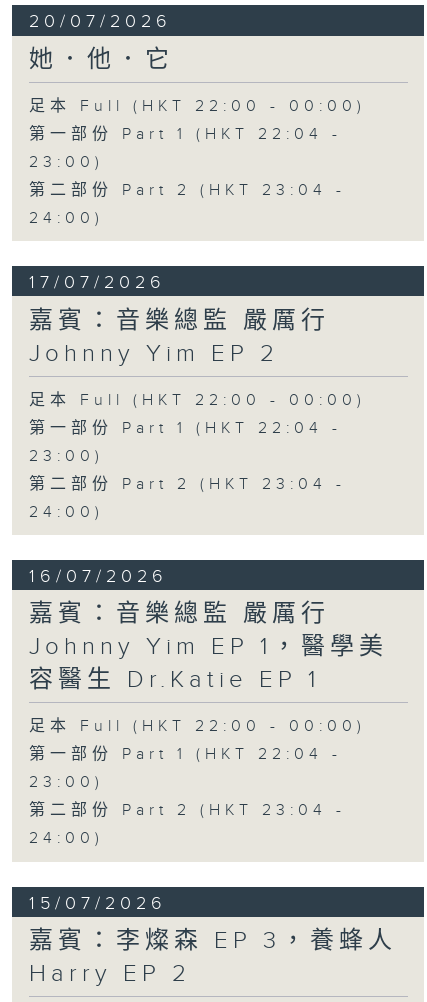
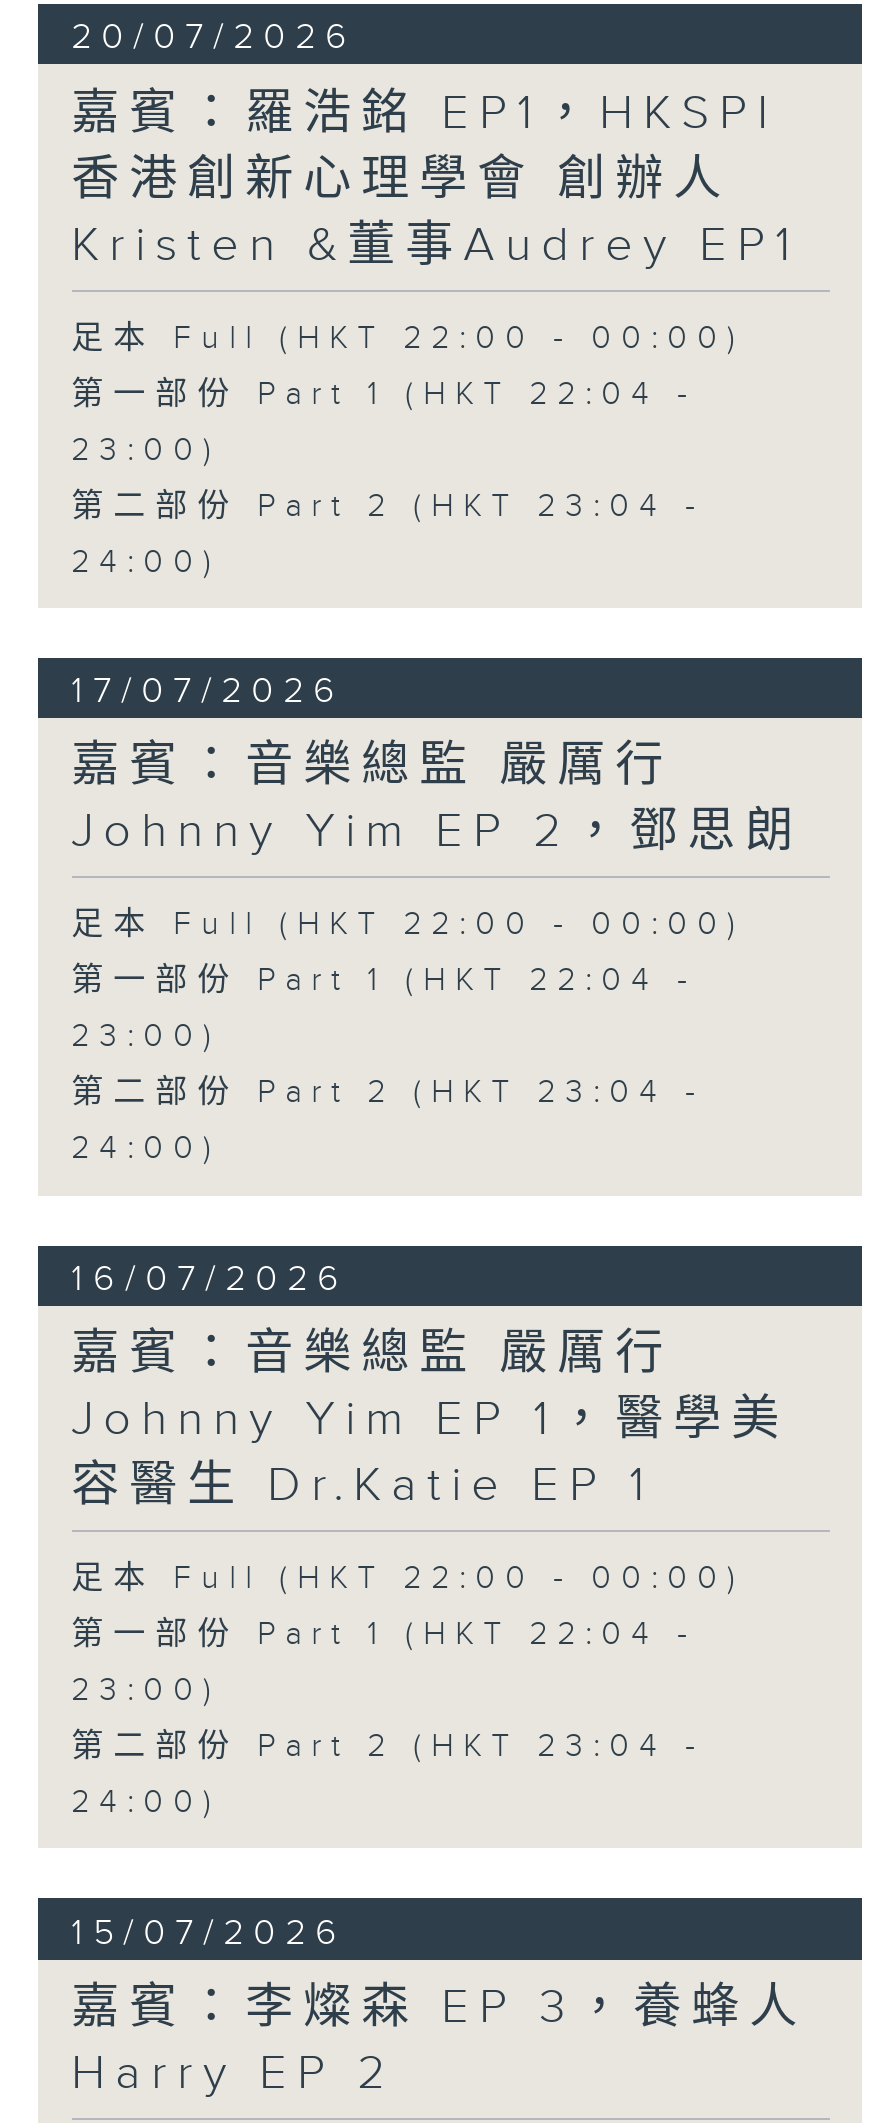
- 她．他．它
+ 嘉賓：羅浩銘 EP1，HKSPI
+ 香港創新心理學會 創辦人
+ Kristen &董事Audrey EP1

- Johnny Yim EP 2
+ Johnny Yim EP 2，鄧思朗
